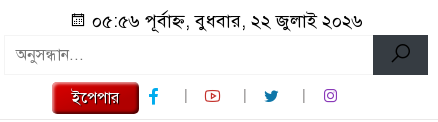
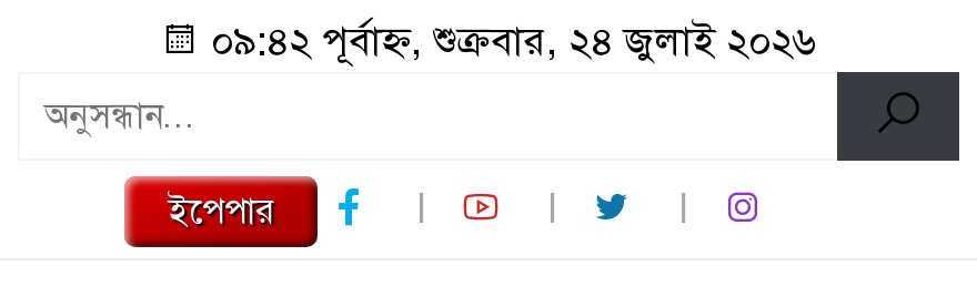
- ০৫:৫৬ পূর্বাহ্ন, বুধবার, ২২ জুলাই ২০২৬
+ ০৯:৪২ পূর্বাহ্ন, শুক্রবার, ২৪ জুলাই ২০২৬
